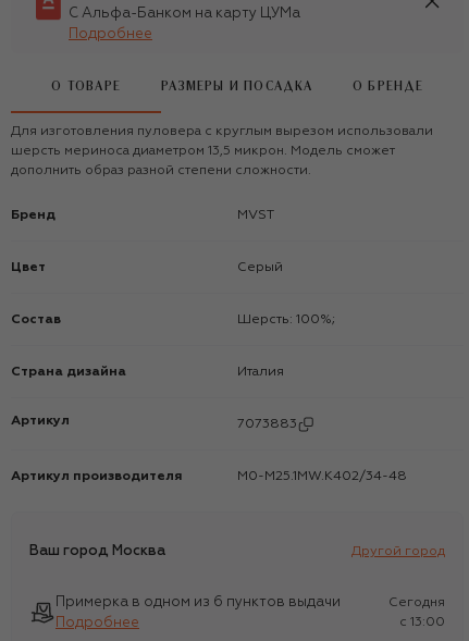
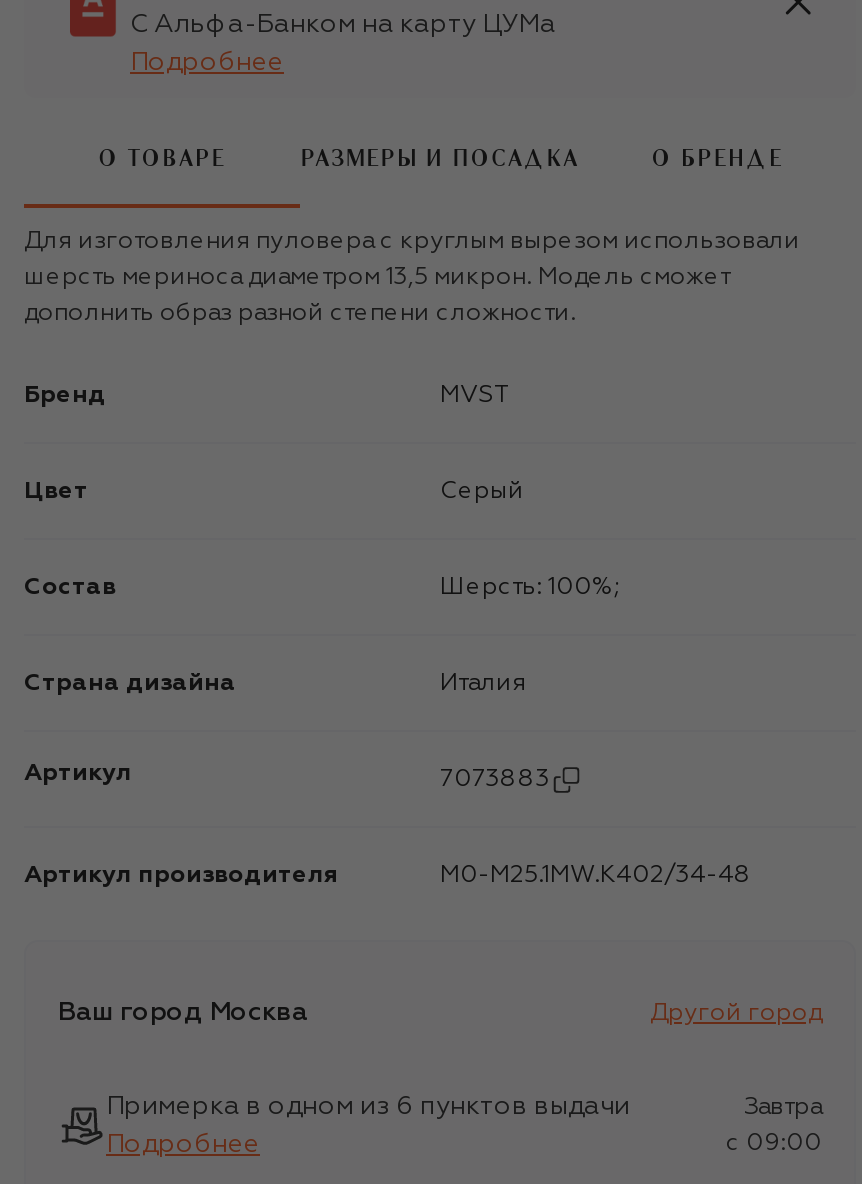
- Сегодня
+ Завтра

- c 13:00
+ c 09:00
